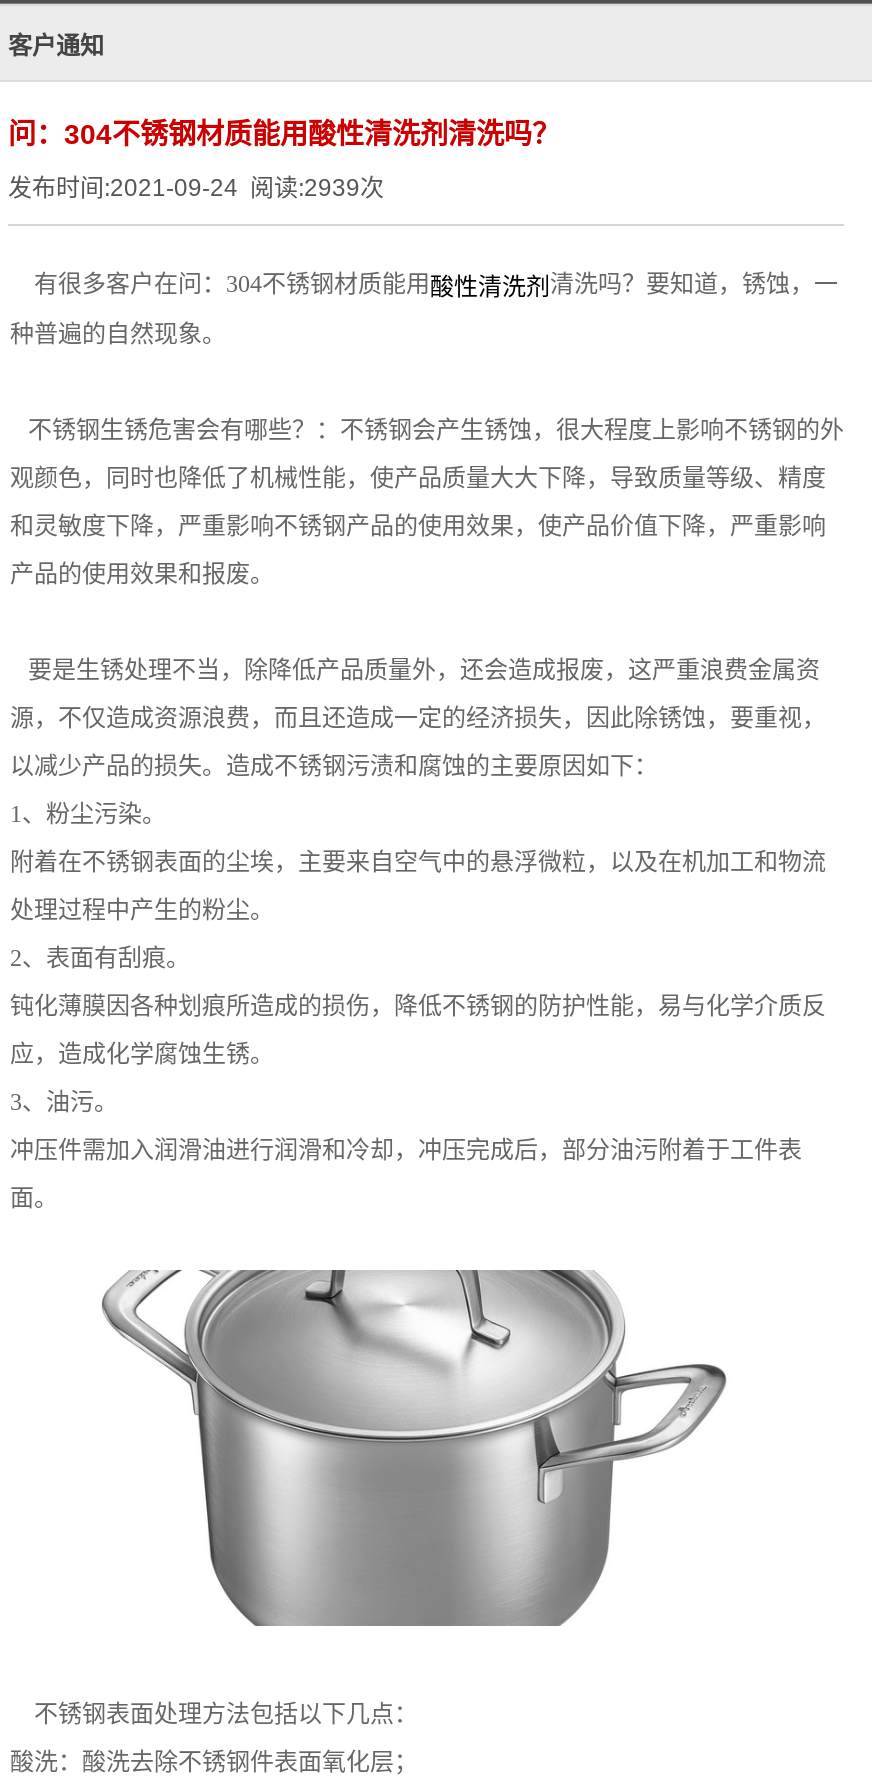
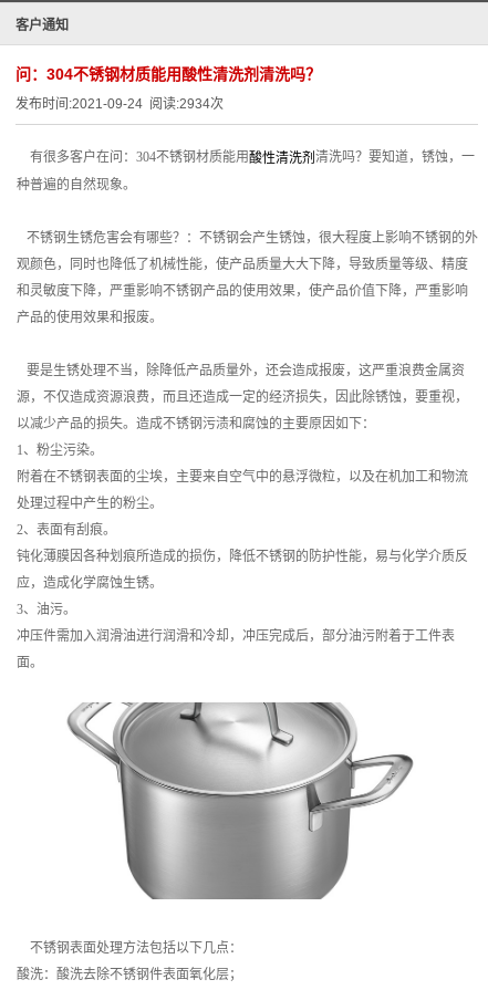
- 发布时间:2021-09-24阅读:2939次
+ 发布时间:2021-09-24阅读:2934次
